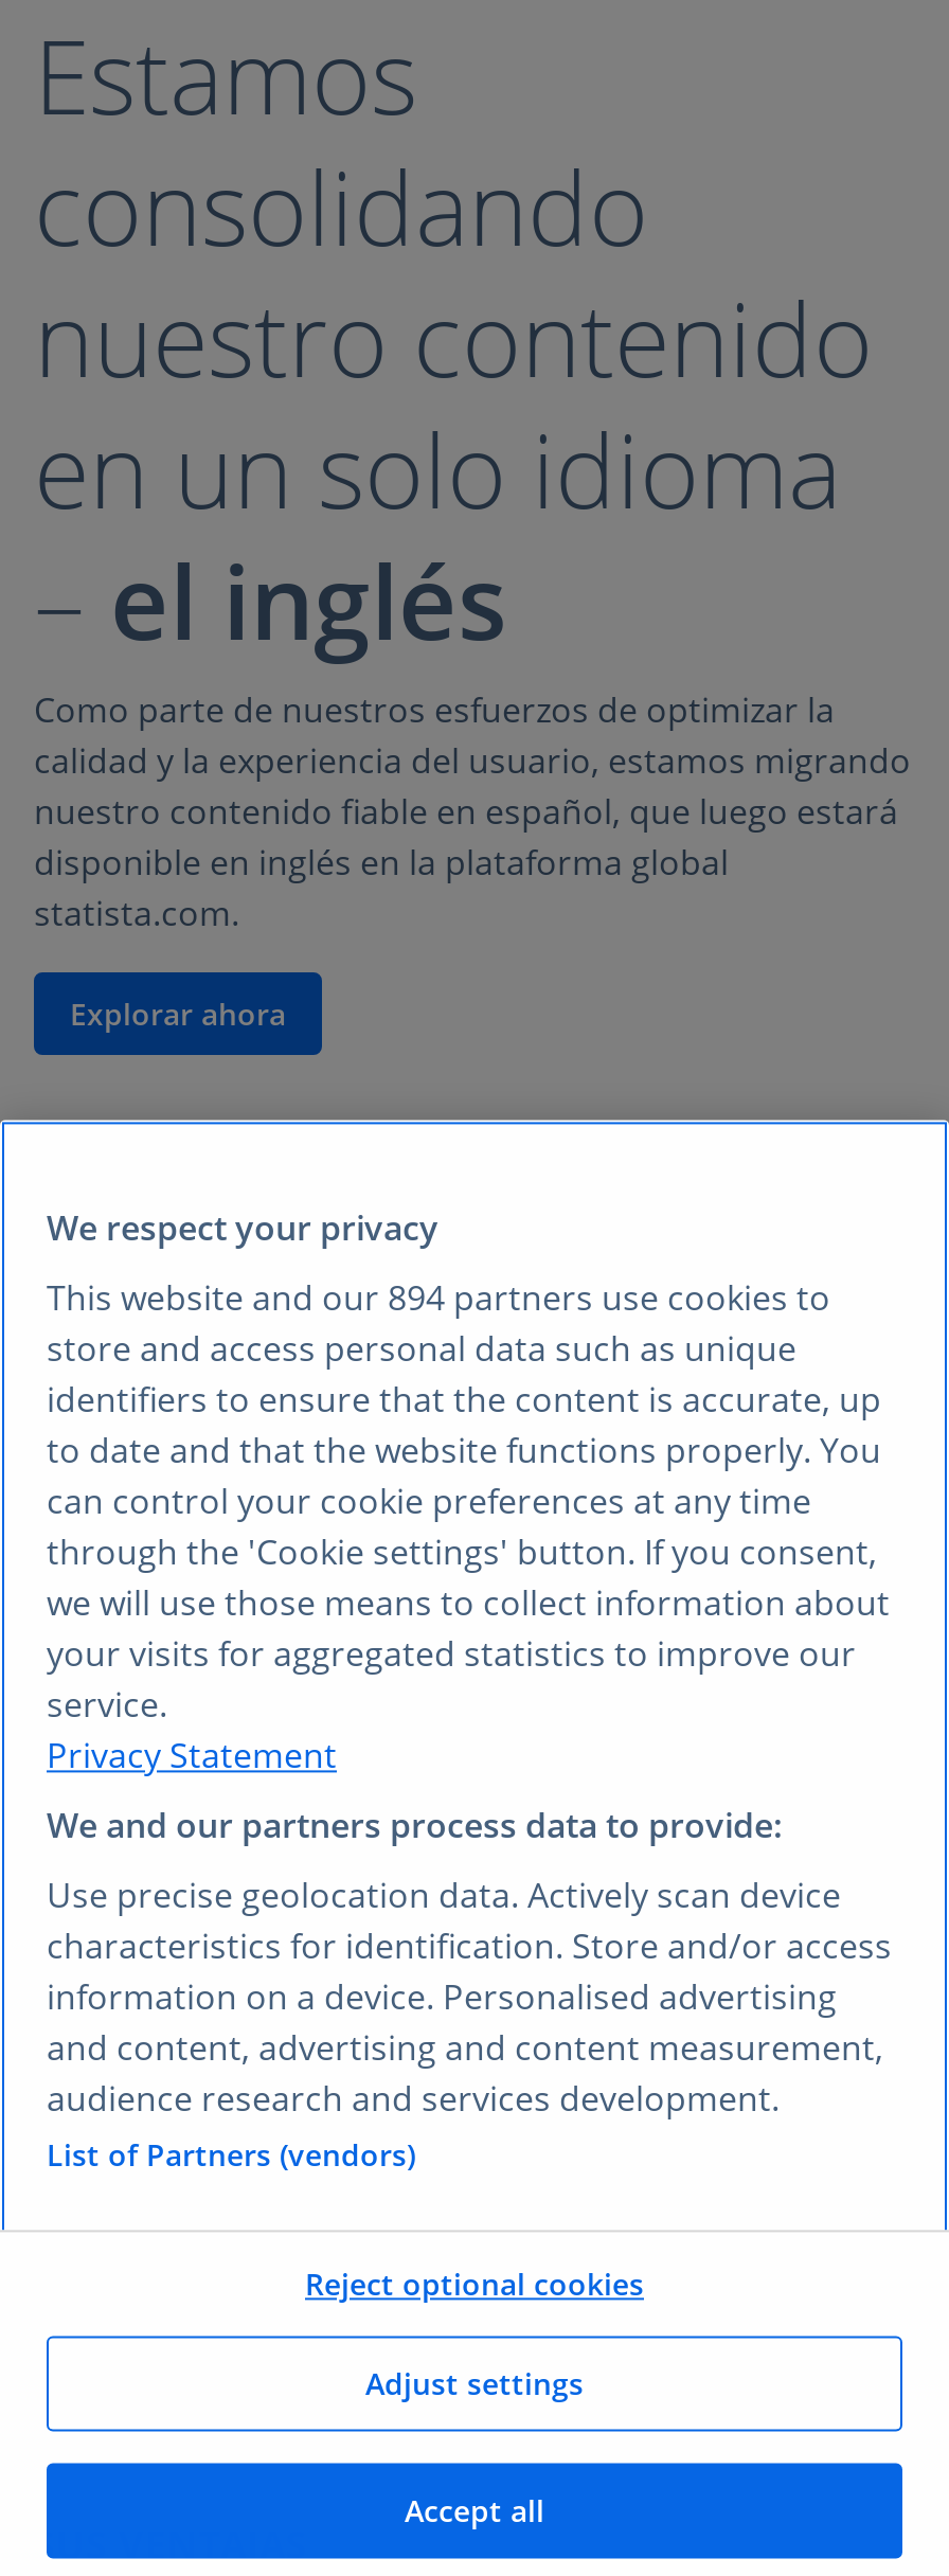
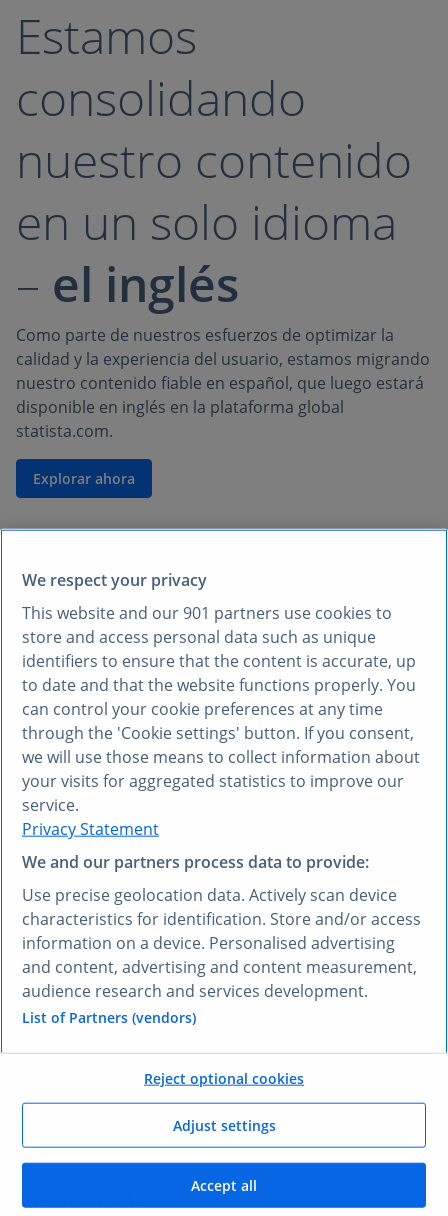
- This website and our 894 partners use cookies to
+ This website and our 901 partners use cookies to
